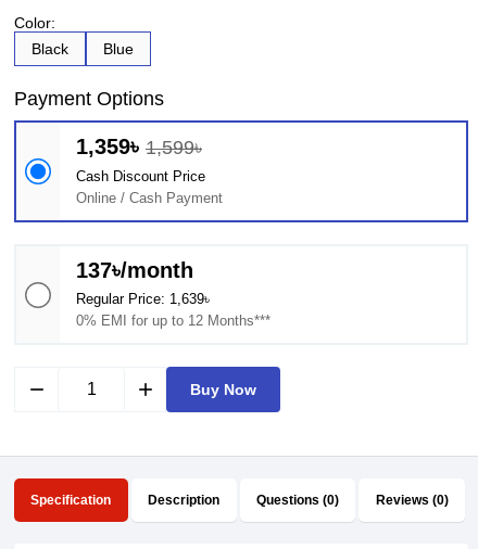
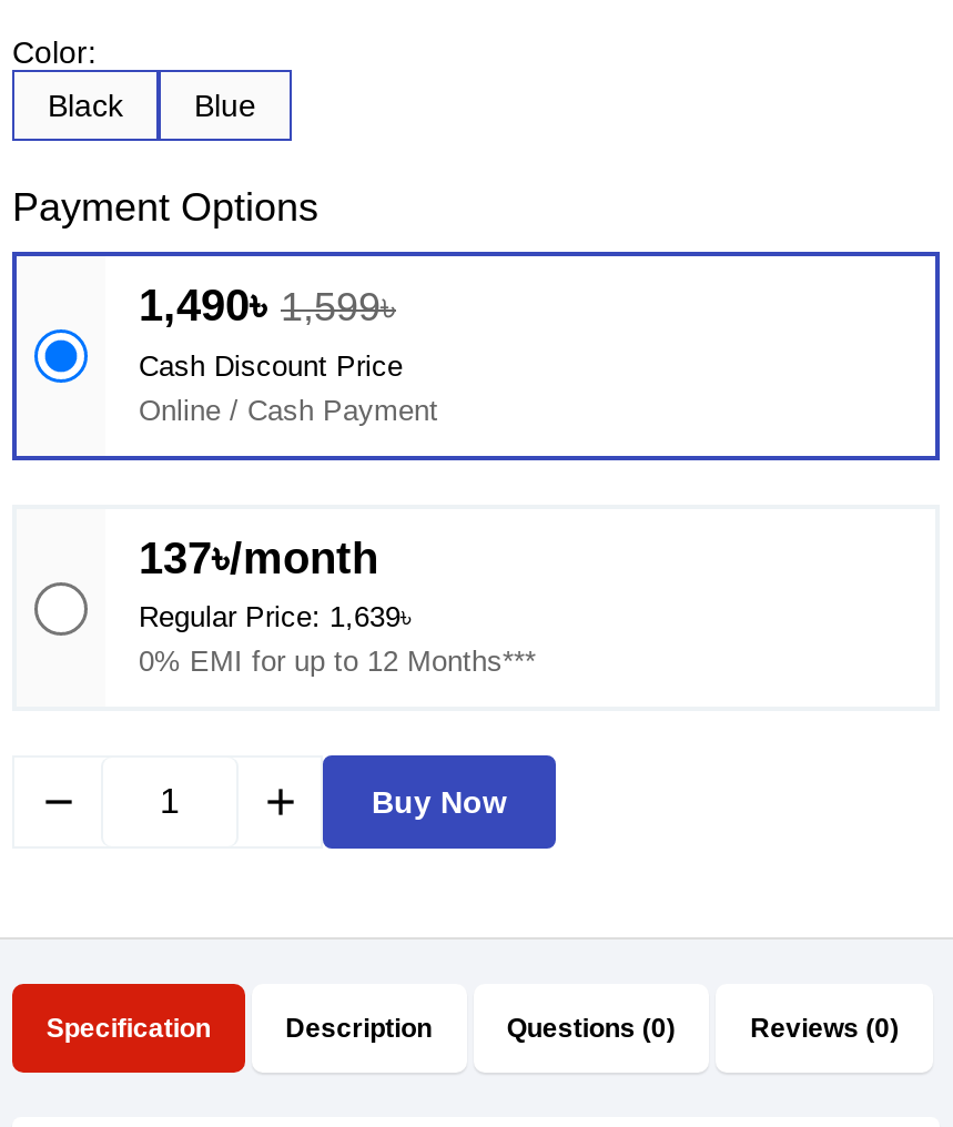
- 1,359৳ 1,599৳
+ 1,490৳ 1,599৳
